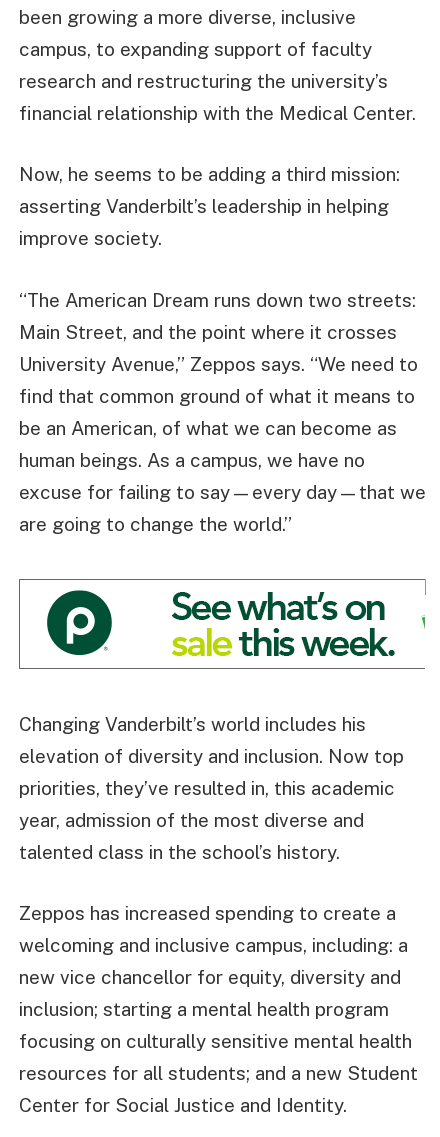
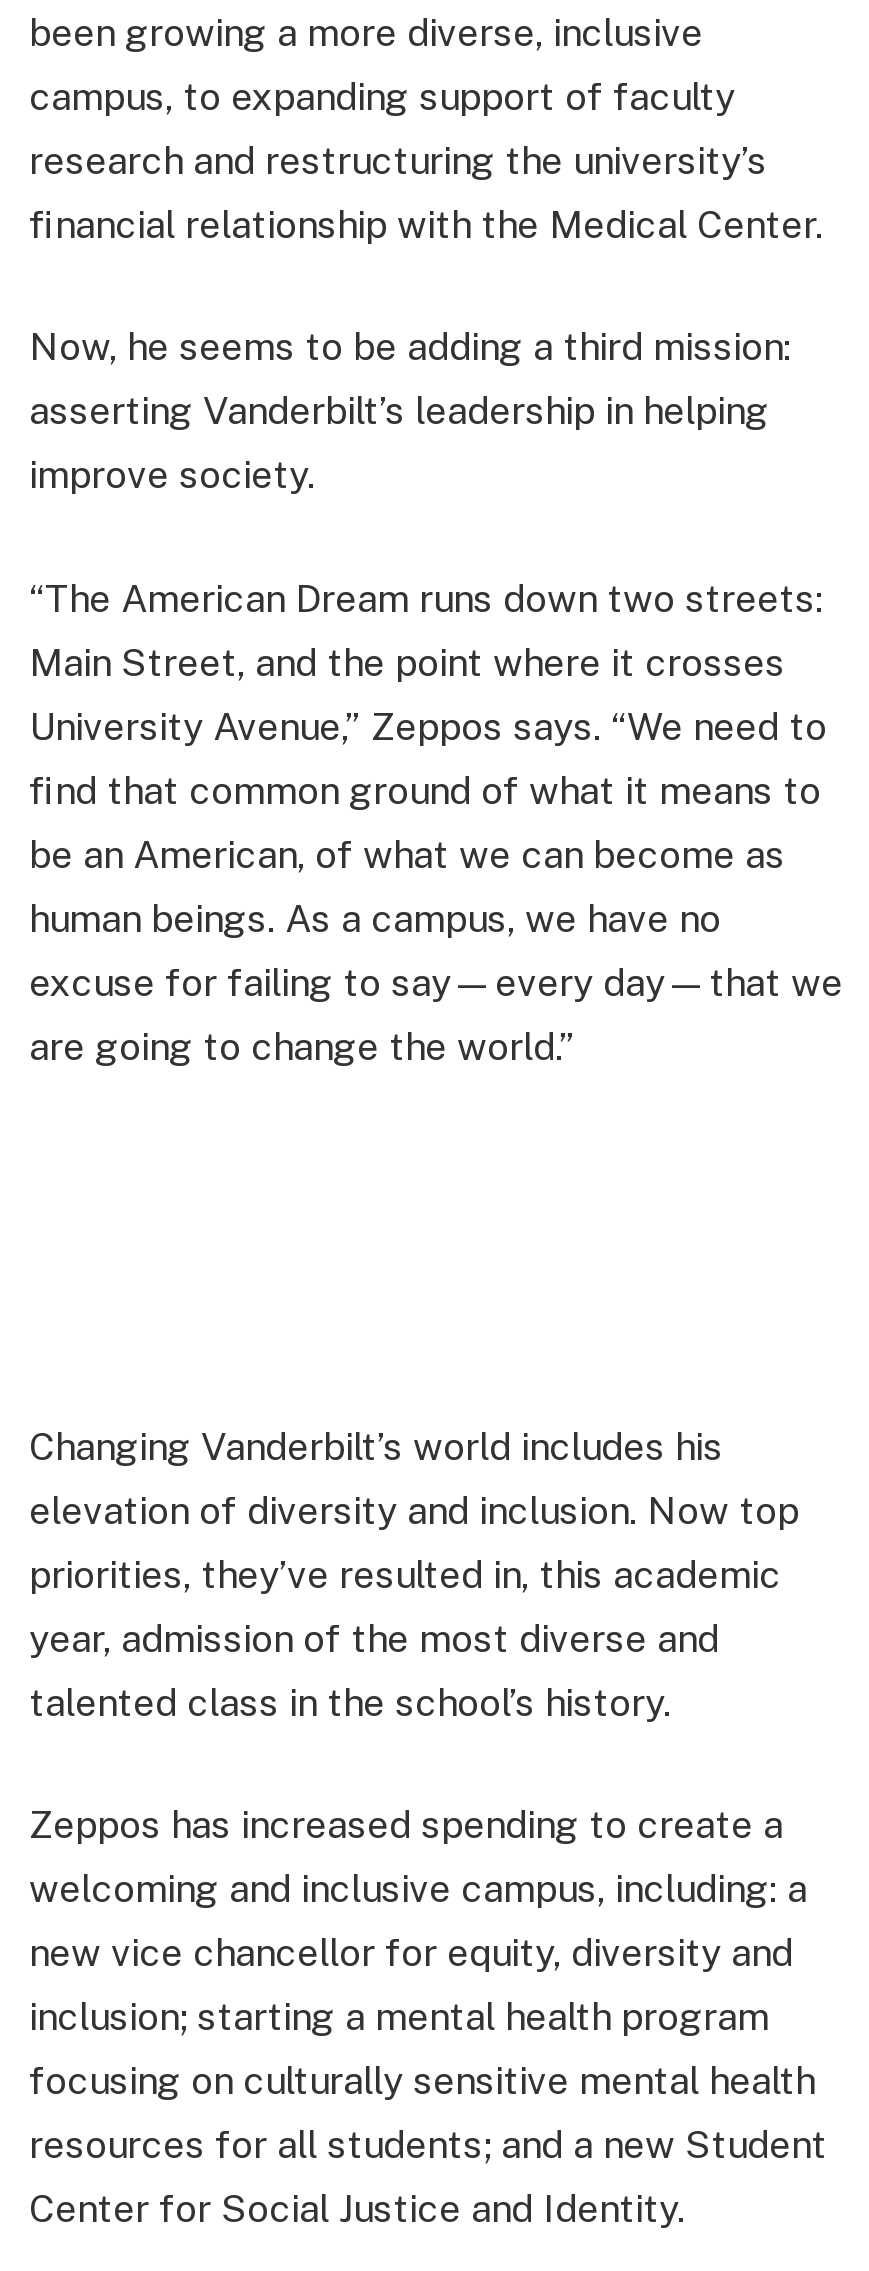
- [image]
